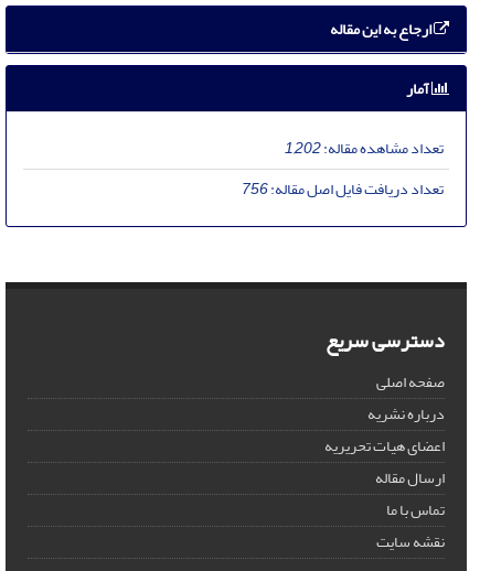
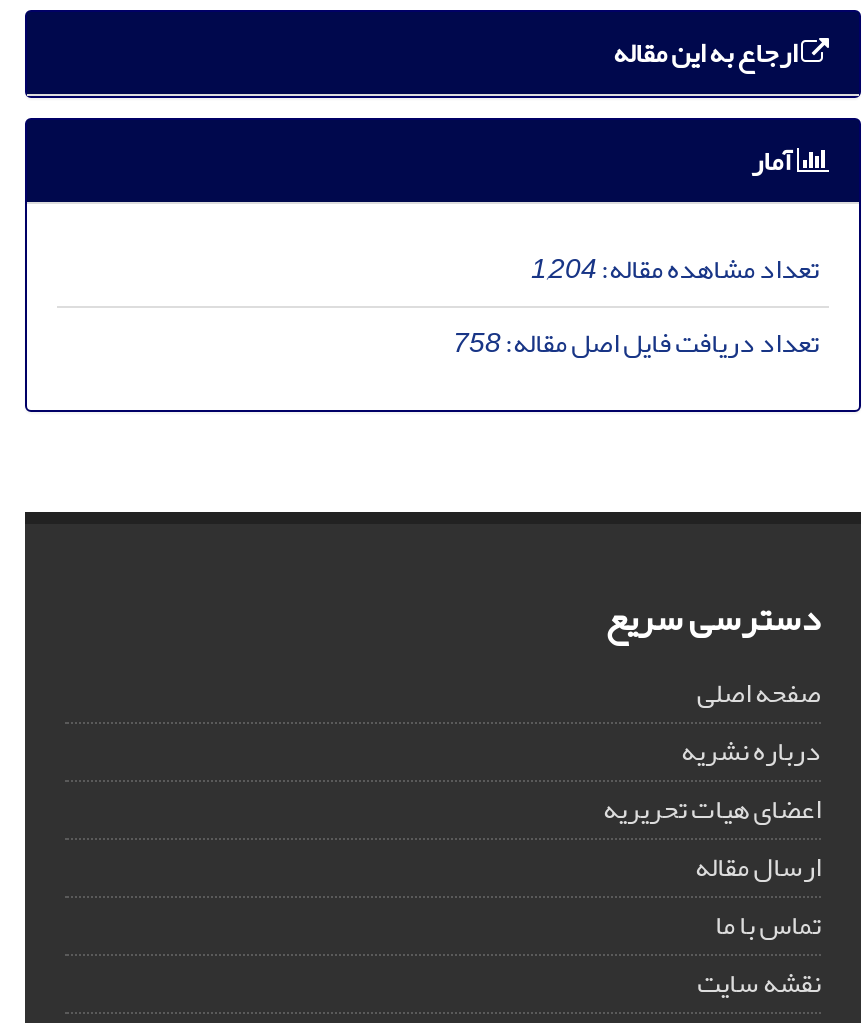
- تعداد مشاهده مقاله:1,202
+ تعداد مشاهده مقاله:1,204

- تعداد دریافت فایل اصل مقاله:756
+ تعداد دریافت فایل اصل مقاله:758
